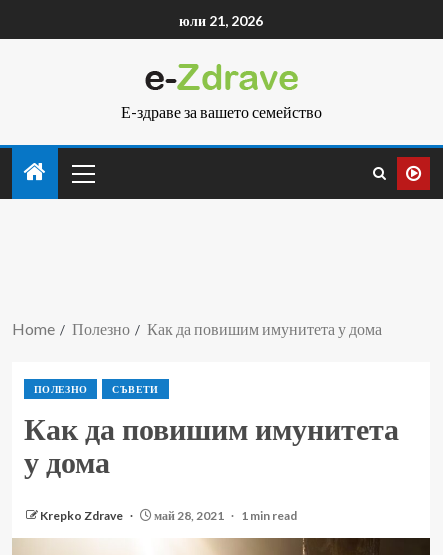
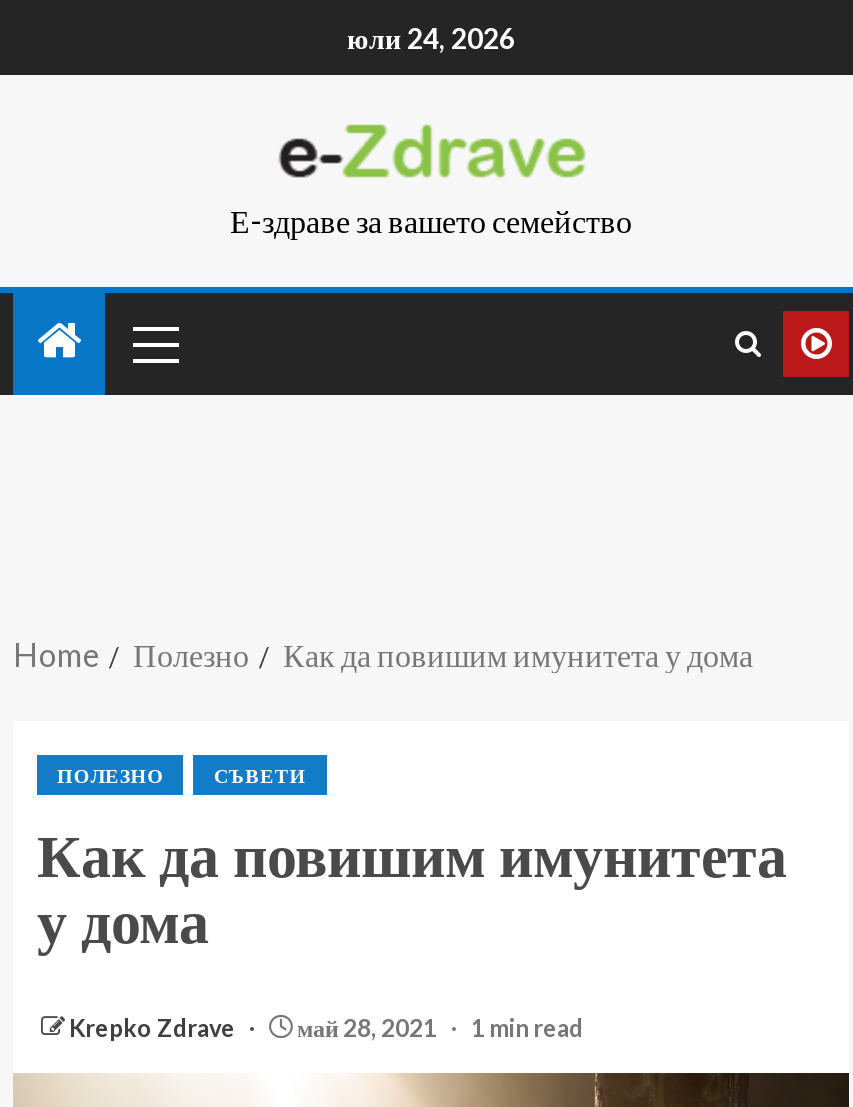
- юли 21, 2026
+ юли 24, 2026
